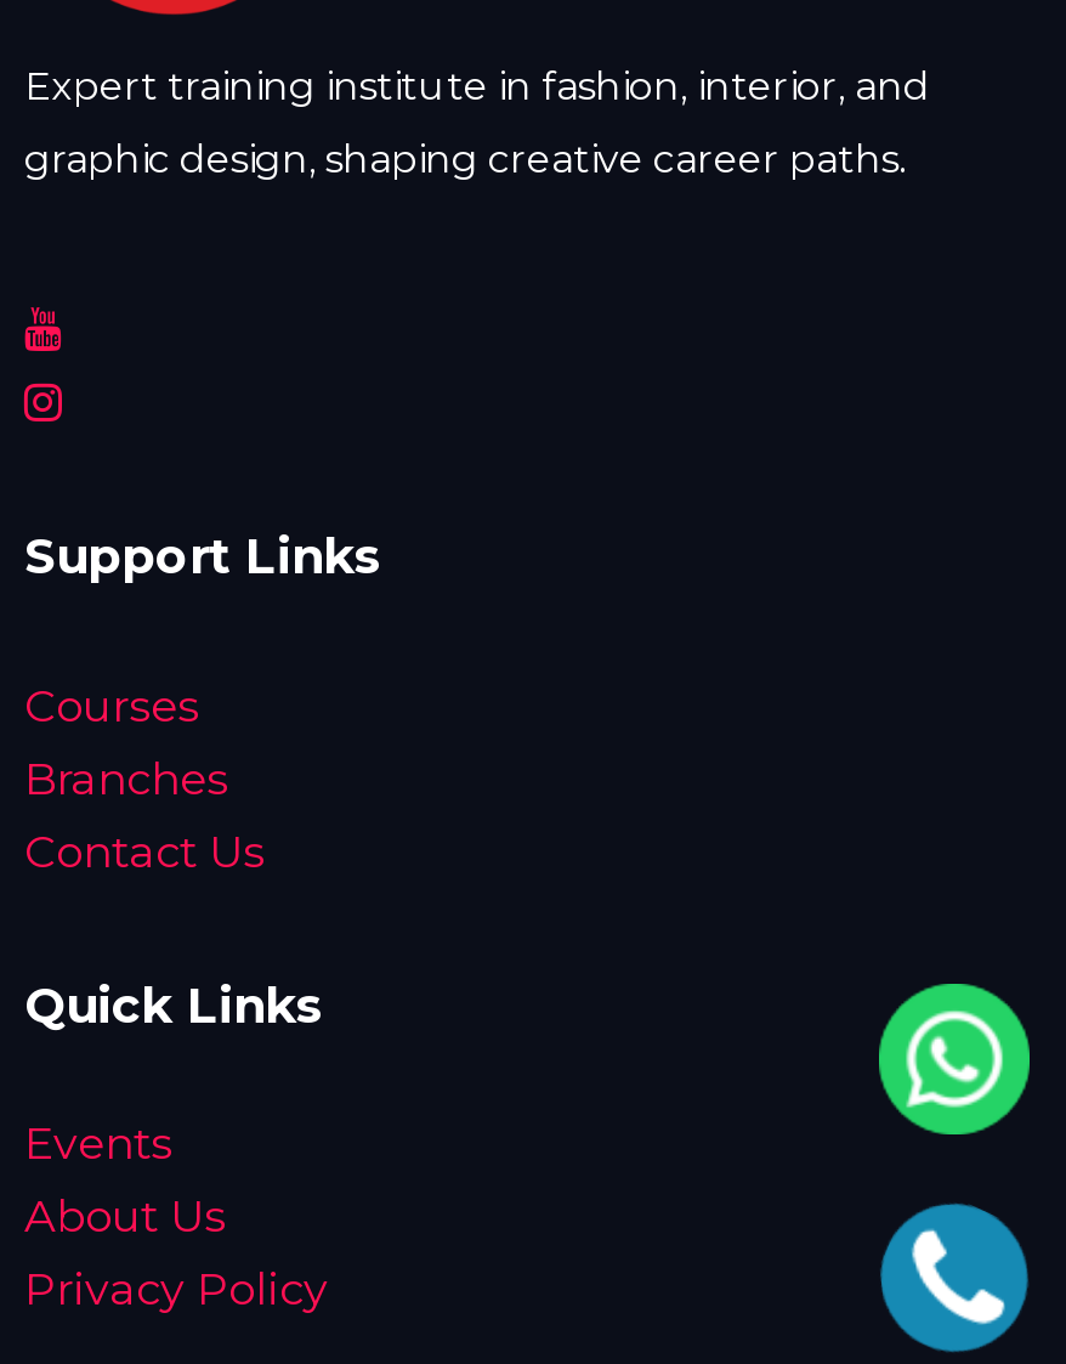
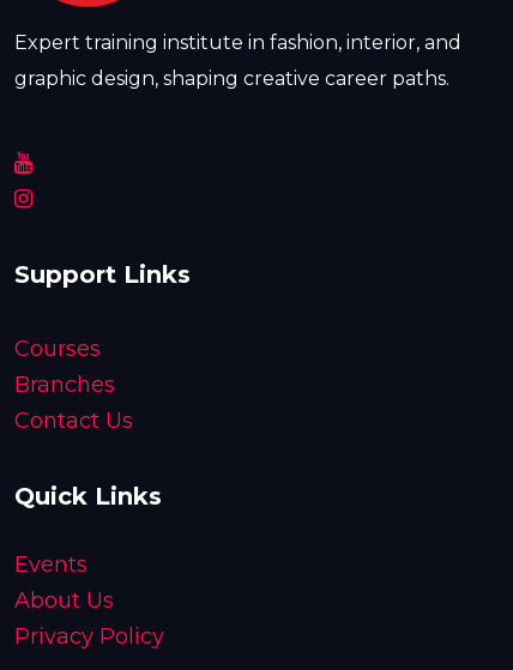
- [image]

- [image]
